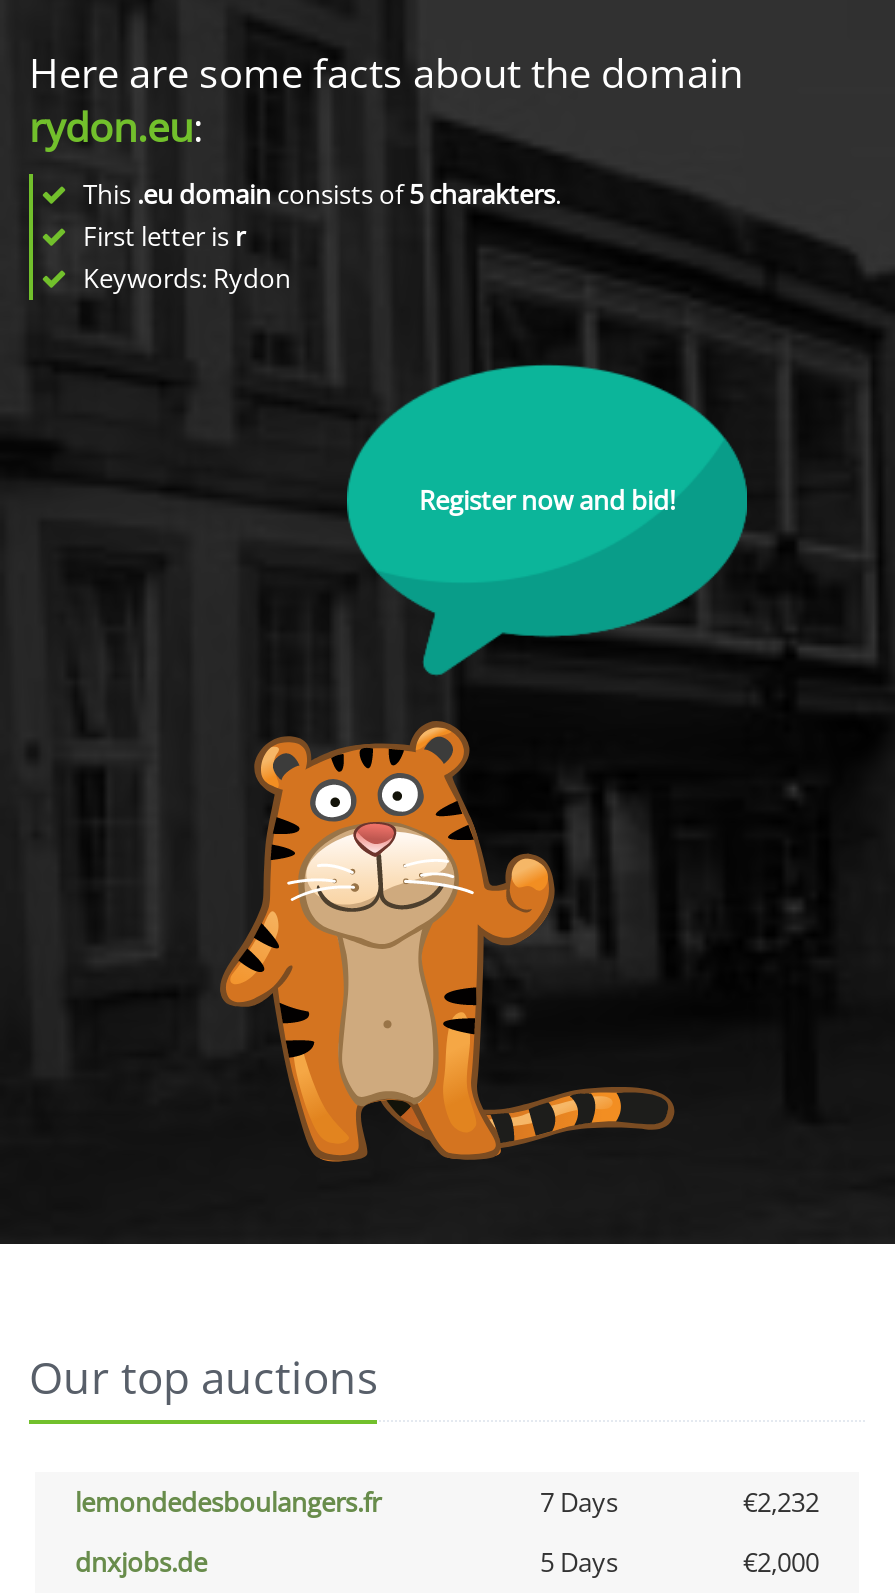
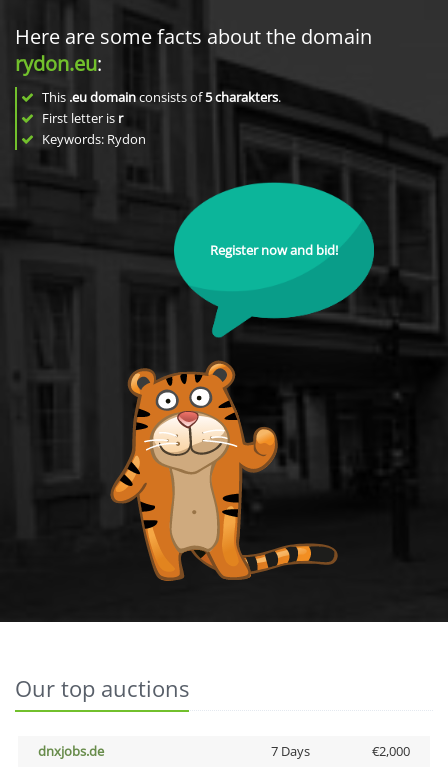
- lemondedesboulangers.fr
- 7 Days
- €2,232

- 5 Days
+ 7 Days
